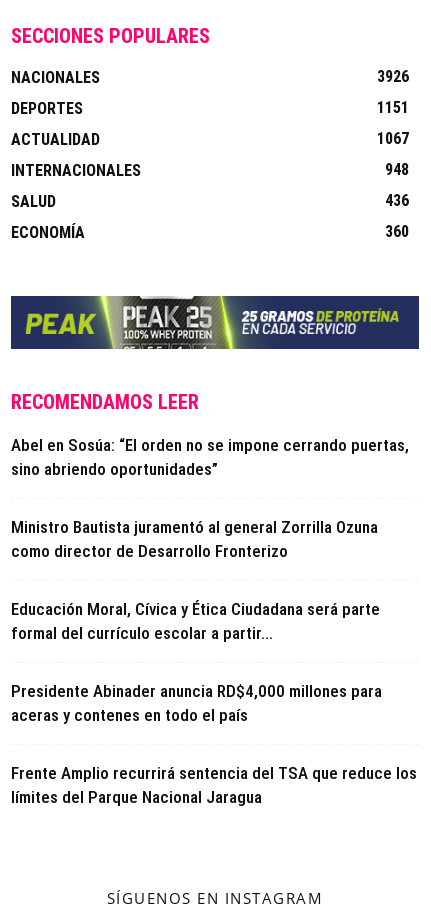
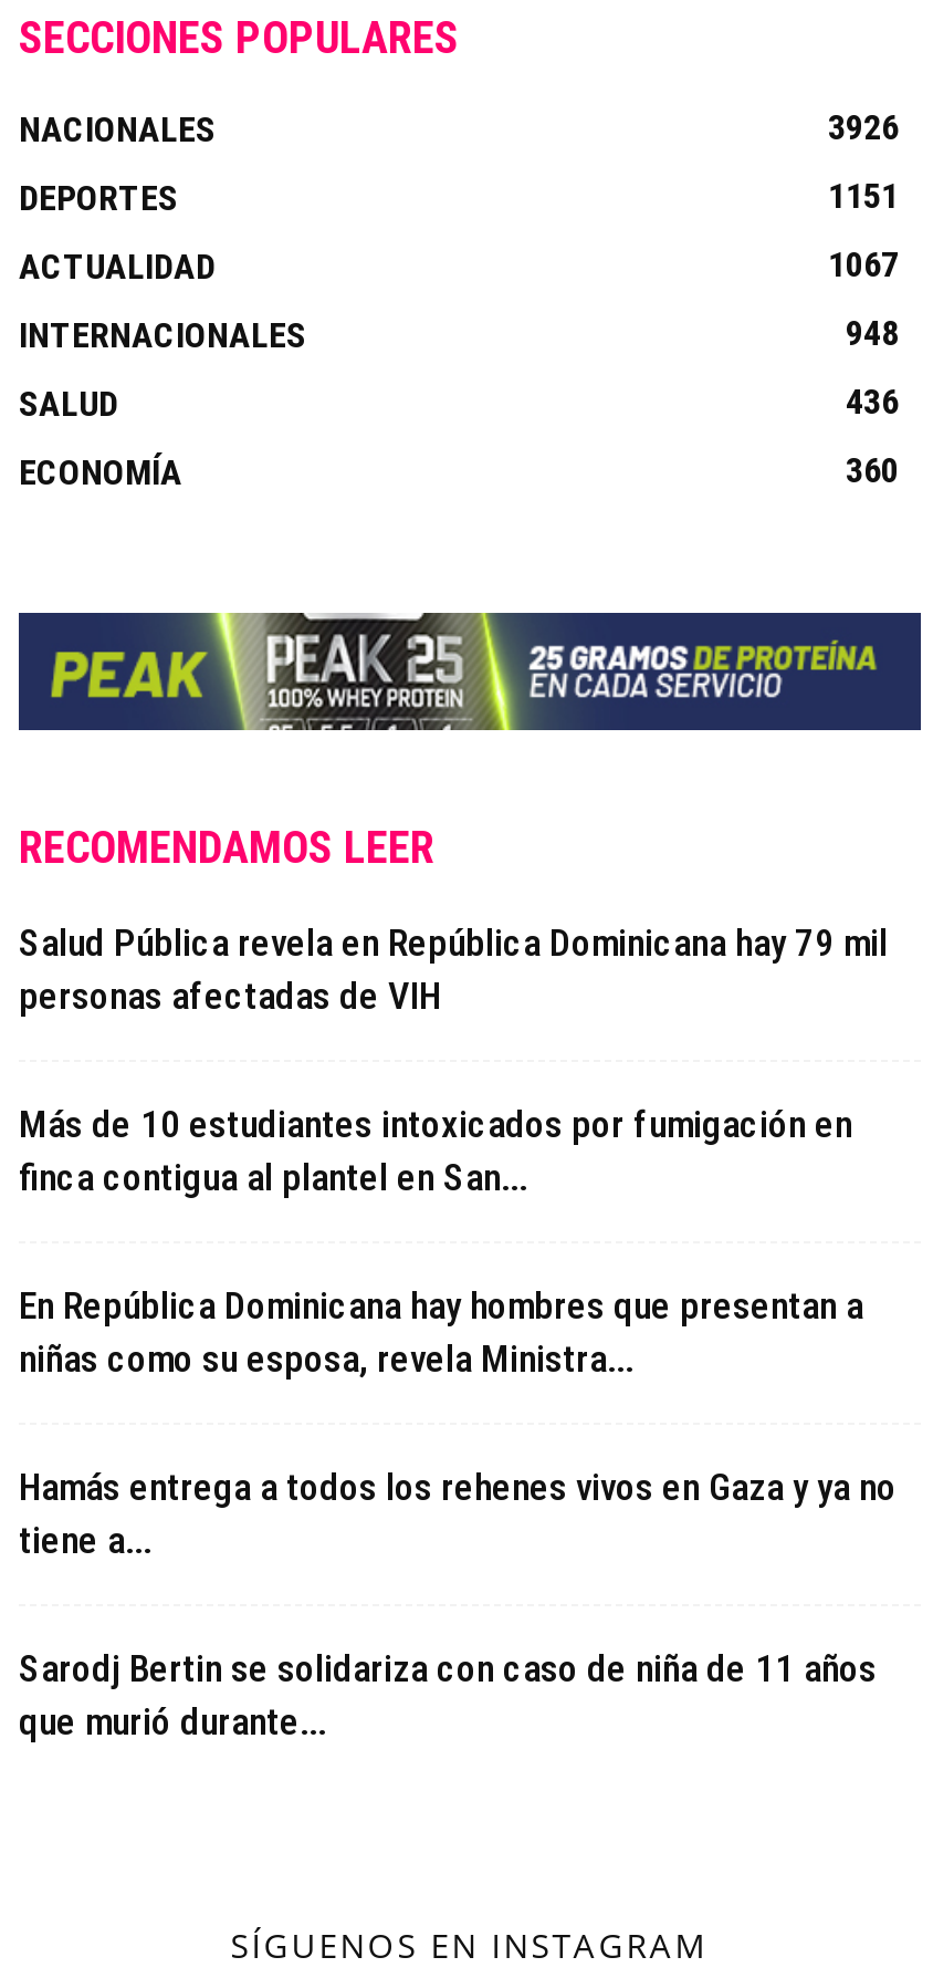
- Abel en Sosúa: “El orden no se impone cerrando puertas,
- sino abriendo oportunidades”
+ Salud Pública revela en República Dominicana hay 79 mil
+ personas afectadas de VIH

- Ministro Bautista juramentó al general Zorrilla Ozuna
- como director de Desarrollo Fronterizo
+ Más de 10 estudiantes intoxicados por fumigación en
+ finca contigua al plantel en San...

- Educación Moral, Cívica y Ética Ciudadana será parte
- formal del currículo escolar a partir...
+ En República Dominicana hay hombres que presentan a
+ niñas como su esposa, revela Ministra...

- Presidente Abinader anuncia RD$4,000 millones para
- aceras y contenes en todo el país
+ Hamás entrega a todos los rehenes vivos en Gaza y ya no
+ tiene a...

- Frente Amplio recurrirá sentencia del TSA que reduce los
- límites del Parque Nacional Jaragua
+ Sarodj Bertin se solidariza con caso de niña de 11 años
+ que murió durante...
